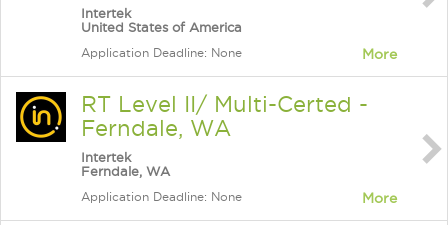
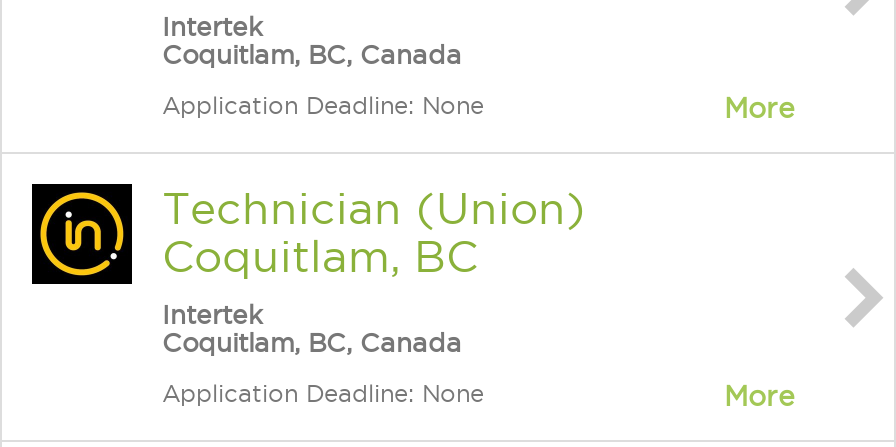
- United States of America
+ Coquitlam, BC, Canada

- RT Level II/ Multi-Certed -
- Ferndale, WA
+ Technician (Union)
+ Coquitlam, BC

- Ferndale, WA
+ Coquitlam, BC, Canada
